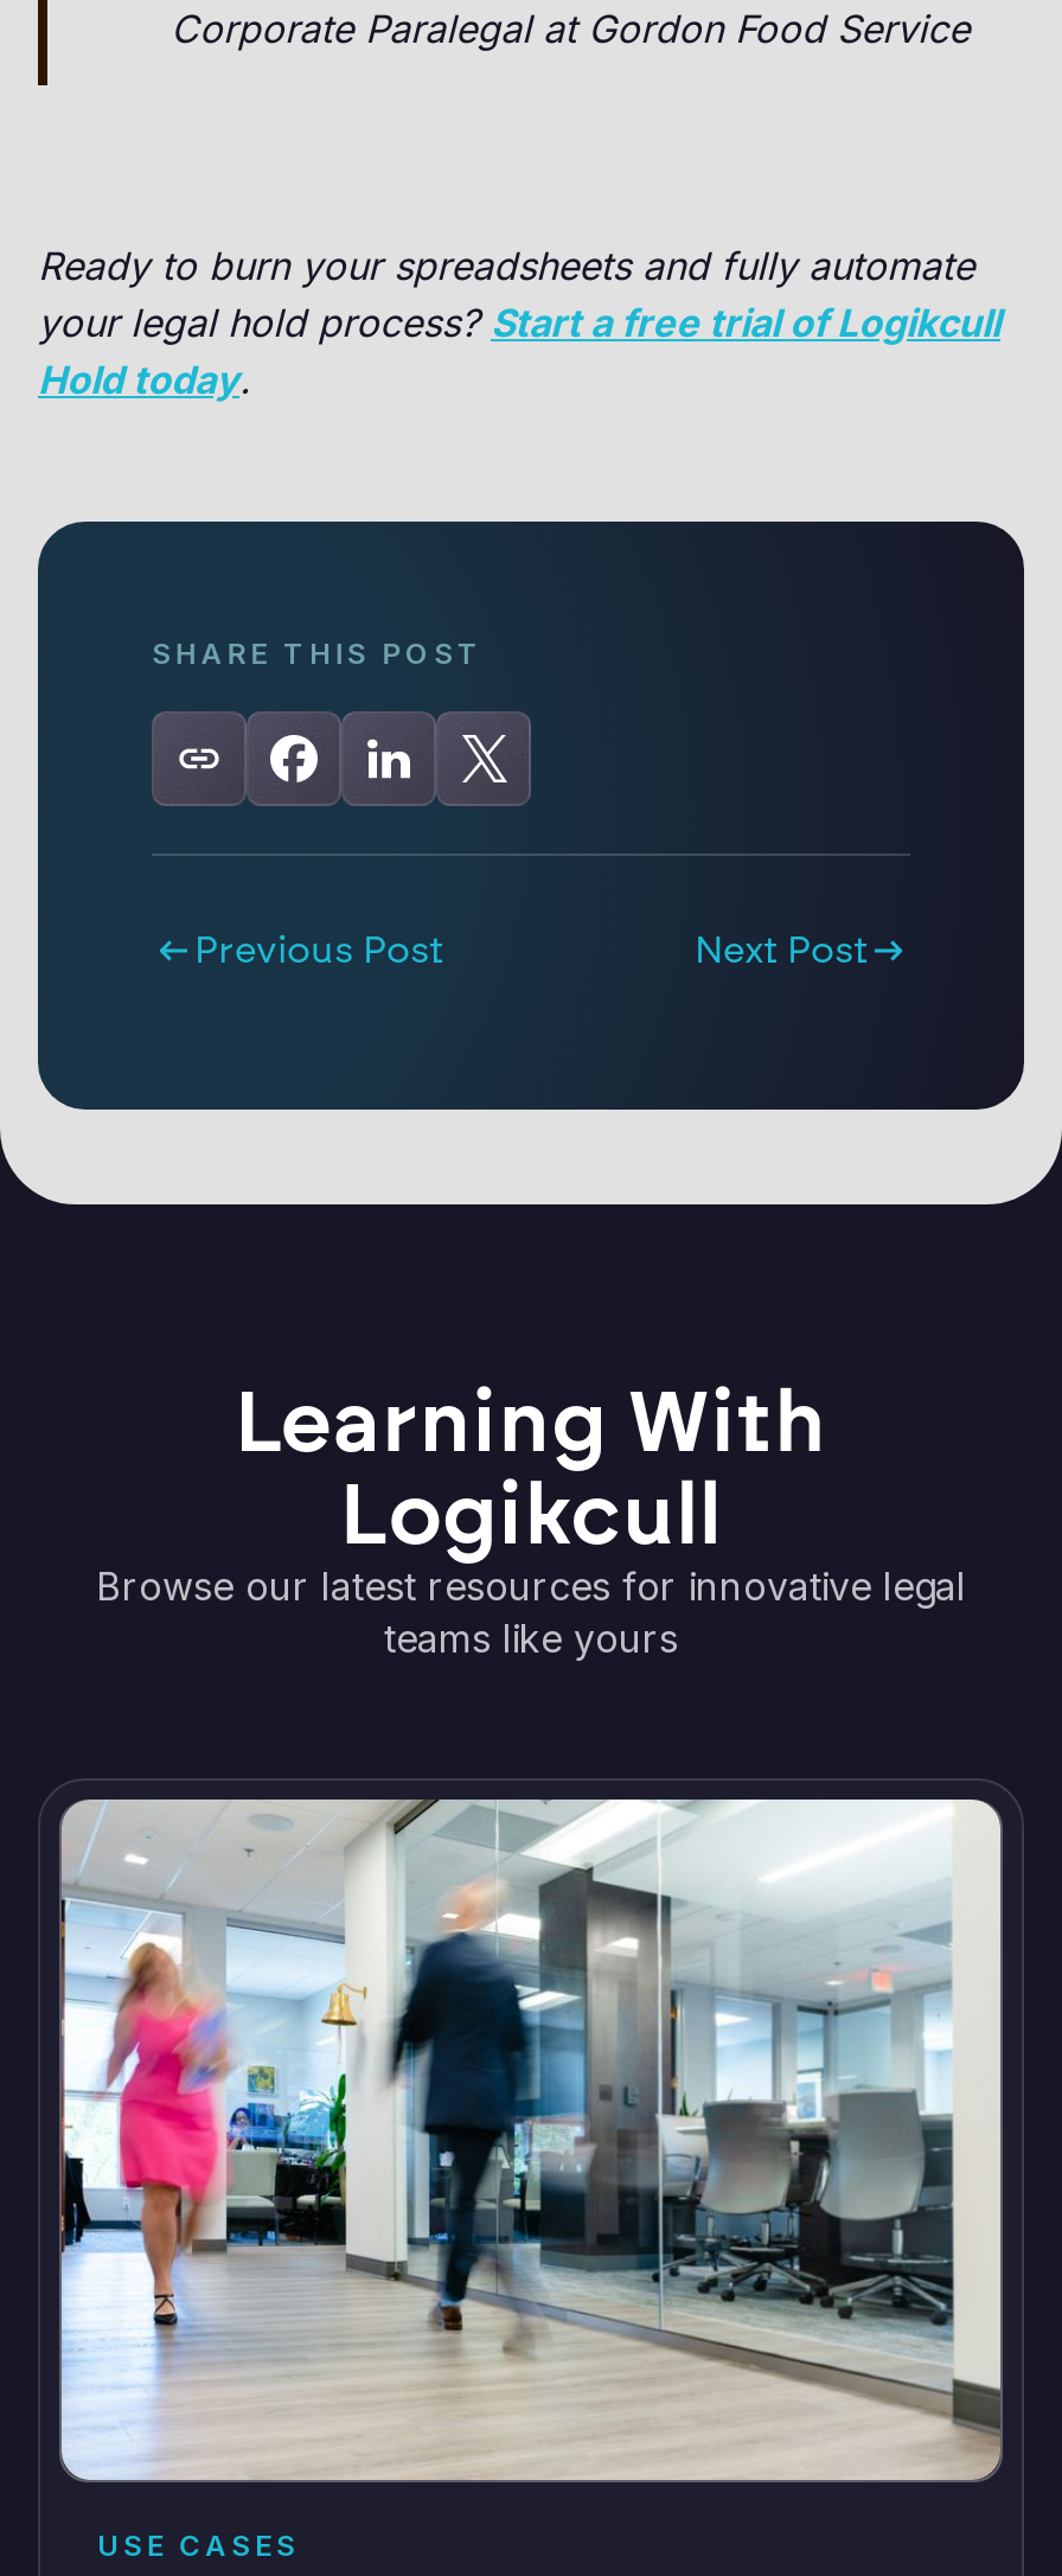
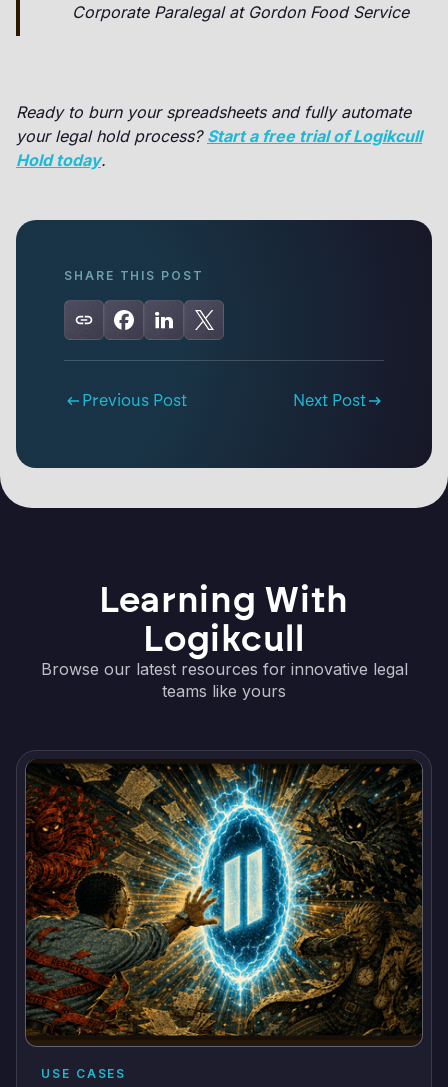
- [image]
+ [image]
